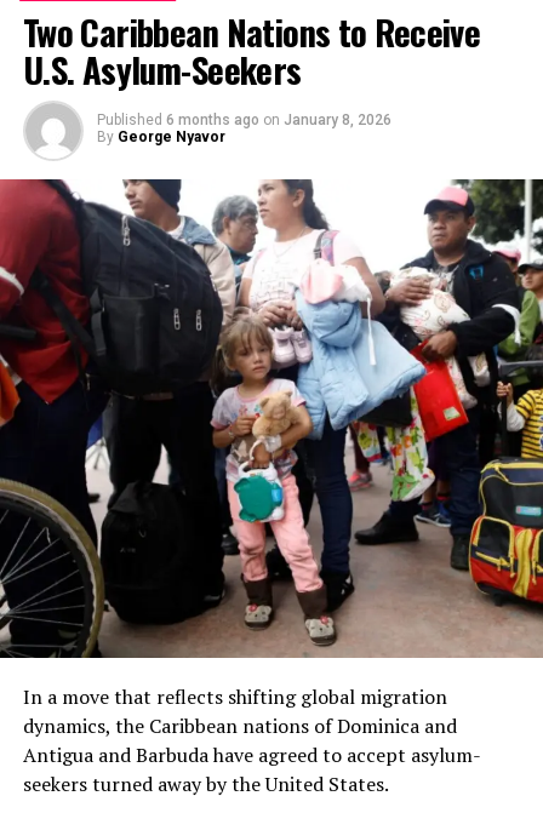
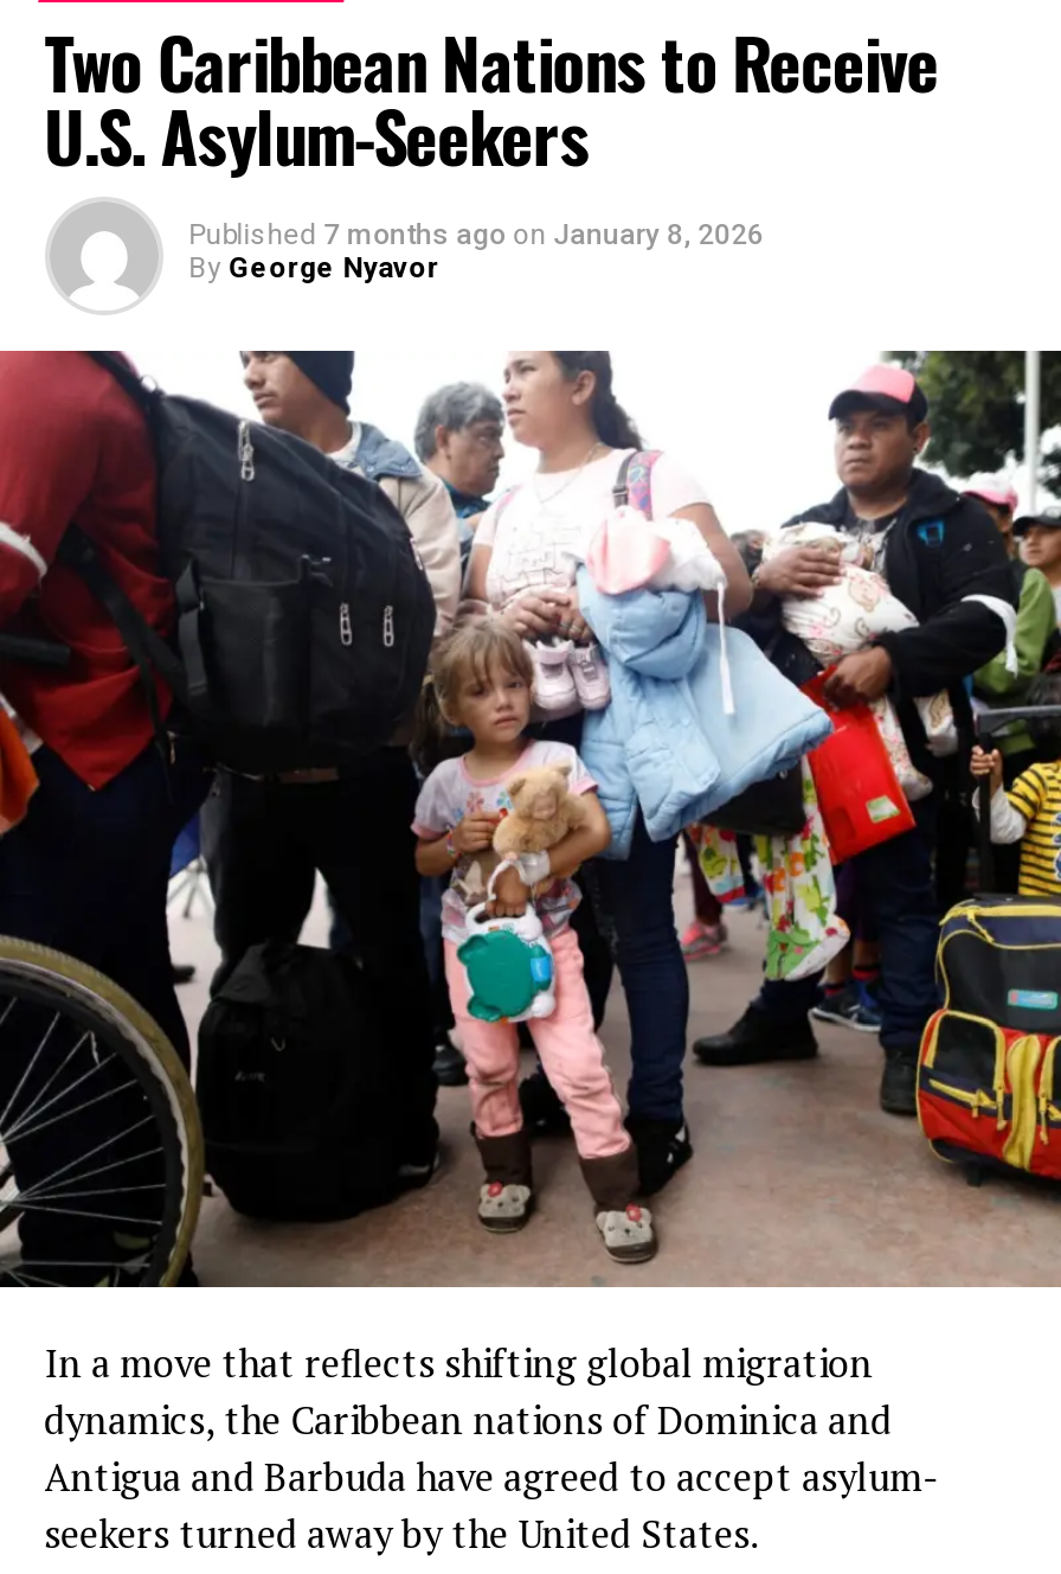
- Published 6 months ago on January 8, 2026
+ Published 7 months ago on January 8, 2026
